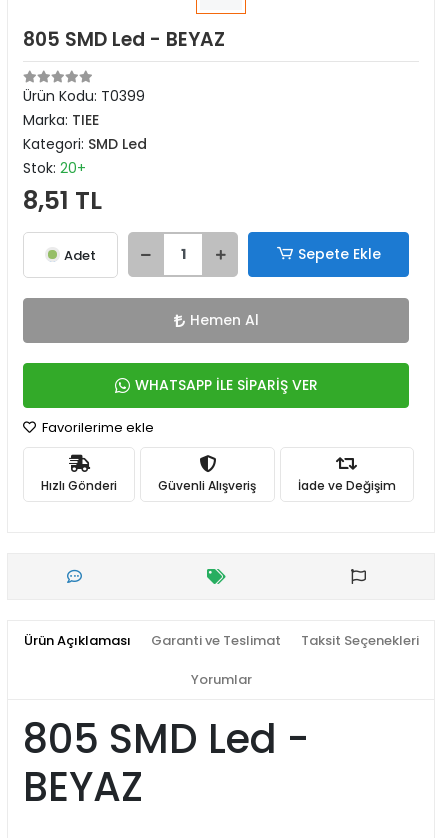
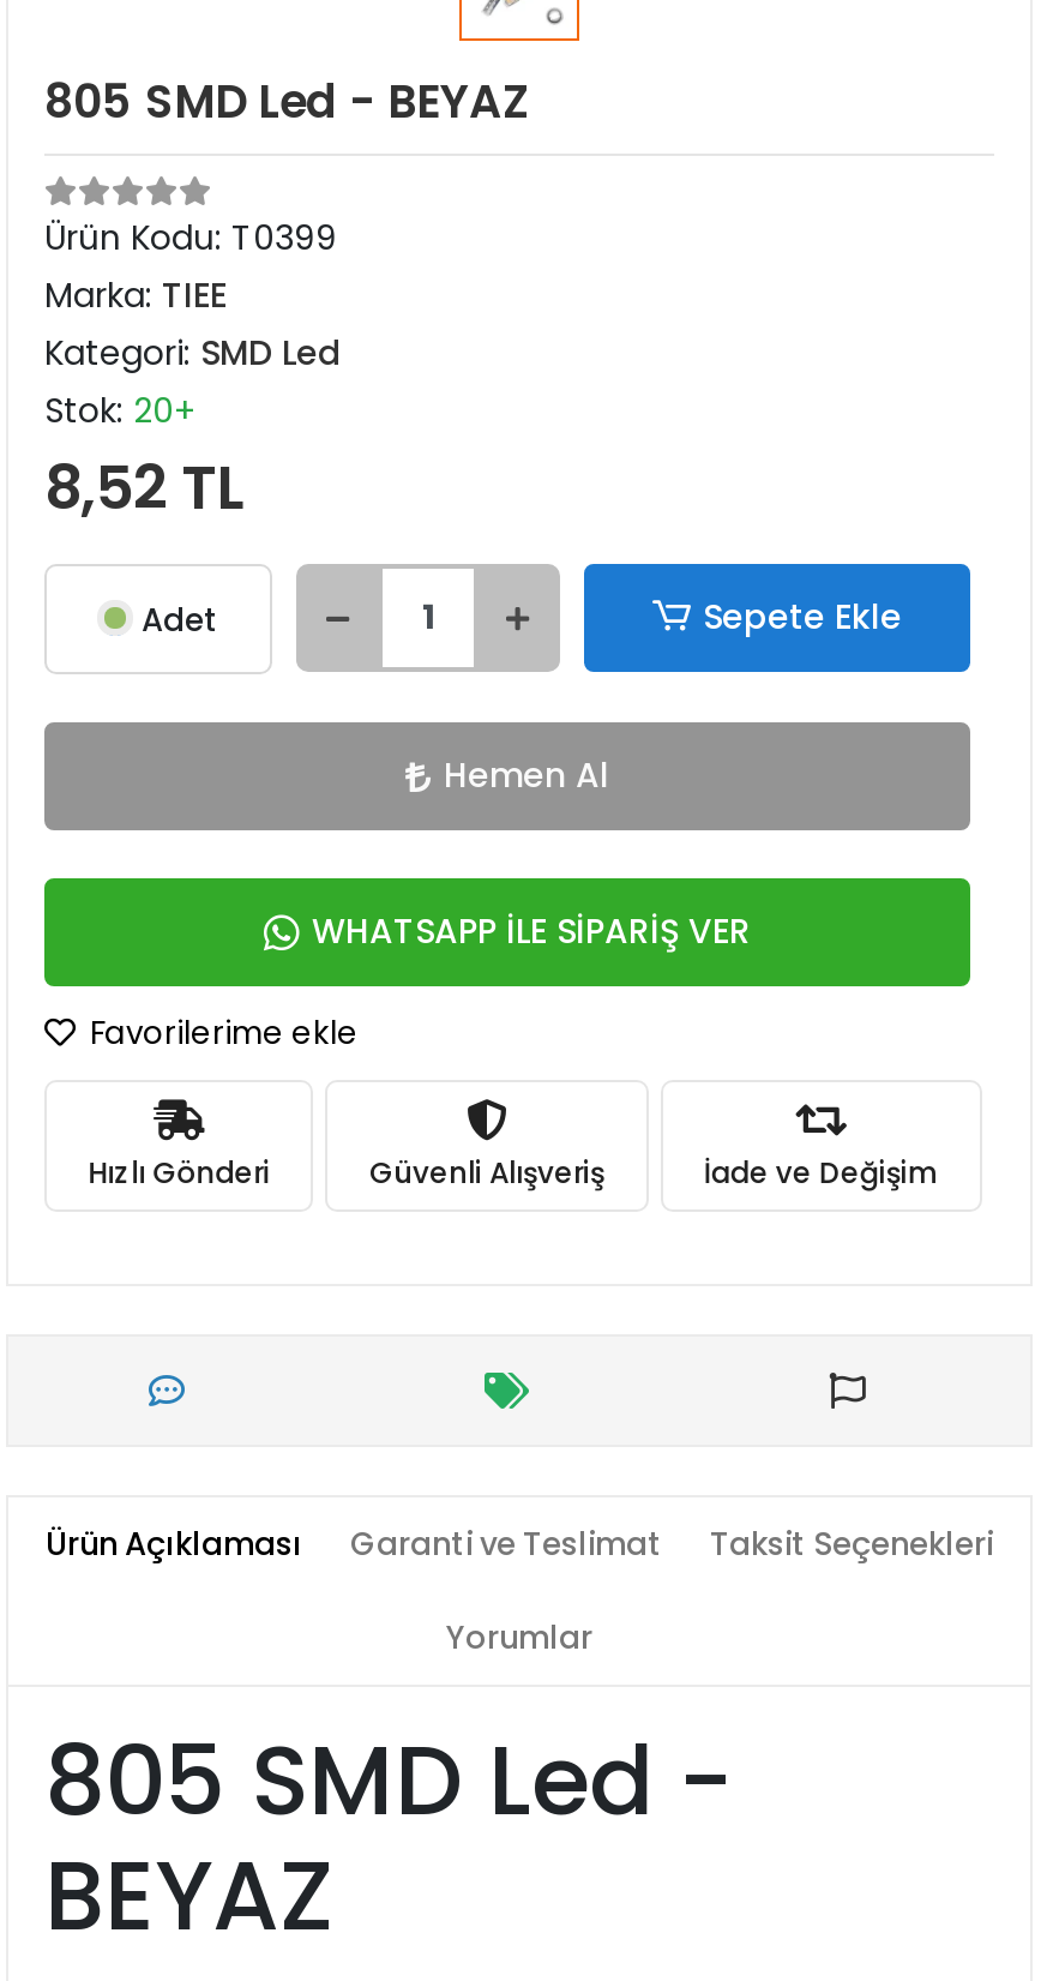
- 8,51 TL
+ 8,52 TL
